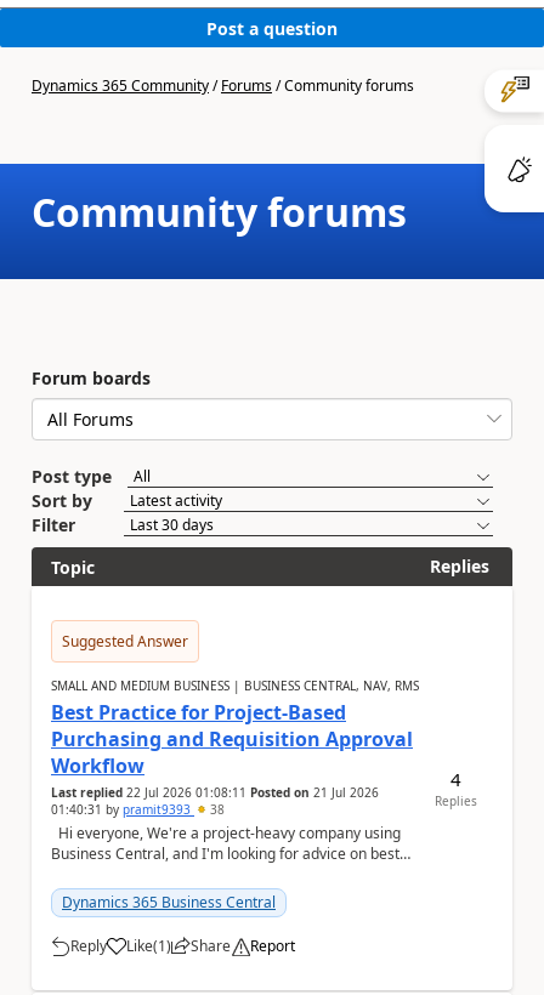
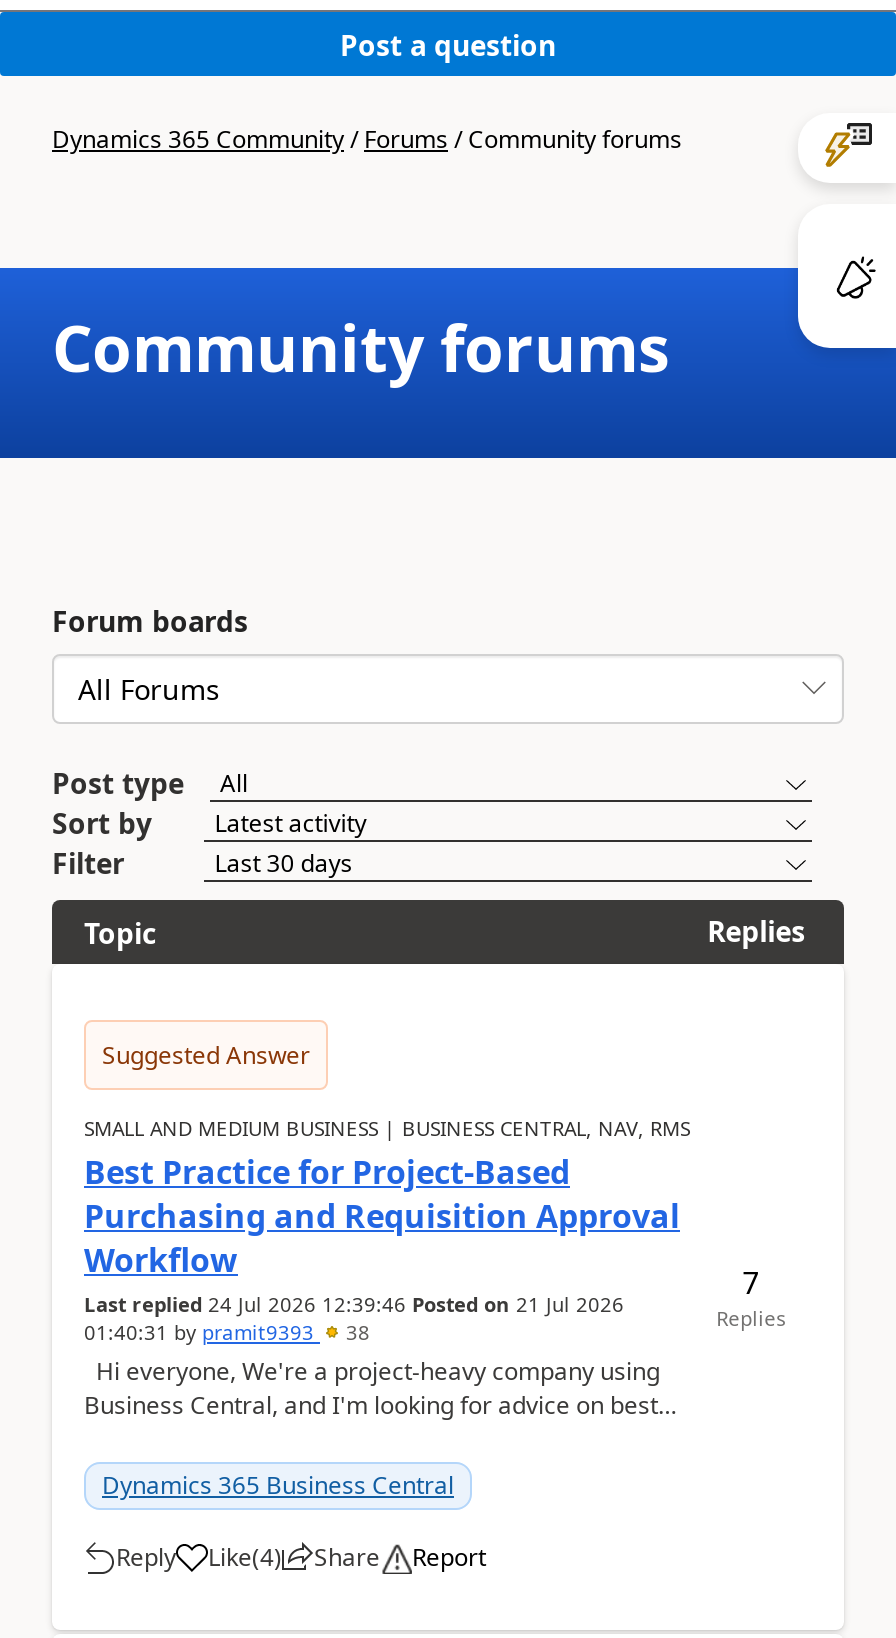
- 4
+ 7

- Last replied 22 Jul 2026 01:08:11 Posted on 21 Jul 2026
+ Last replied 24 Jul 2026 12:39:46 Posted on 21 Jul 2026

- (1)
+ (4)
